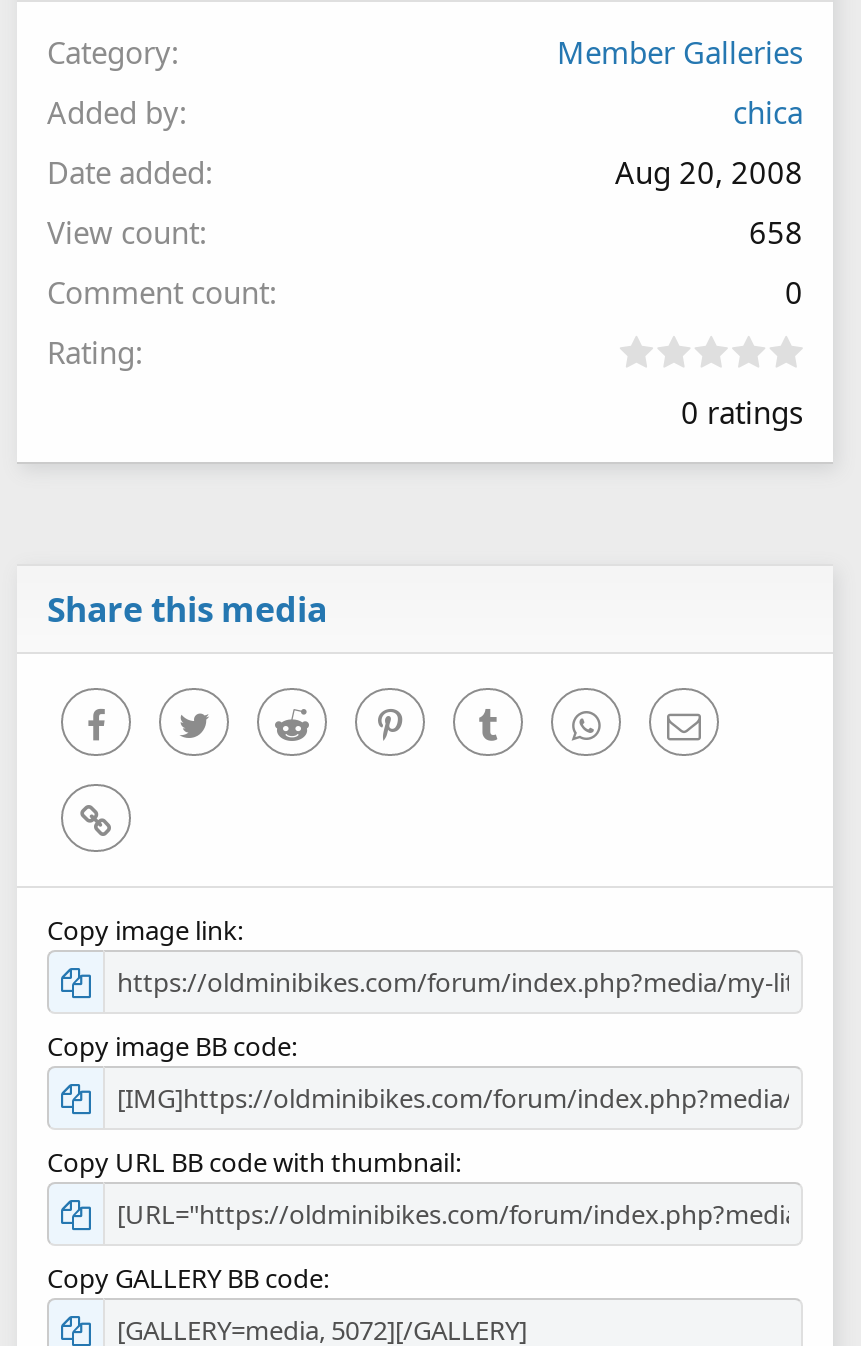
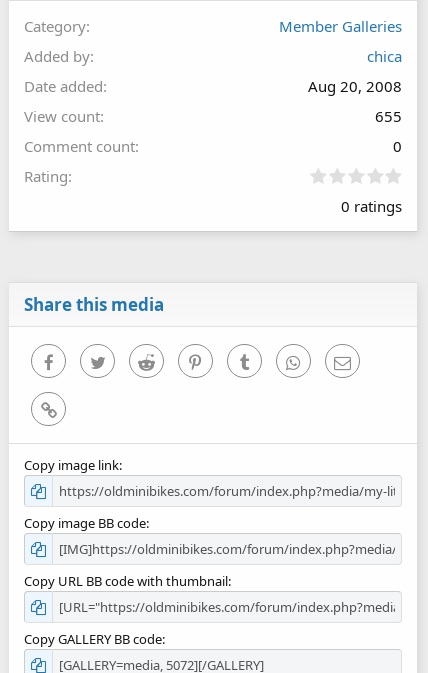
- 658
+ 655
